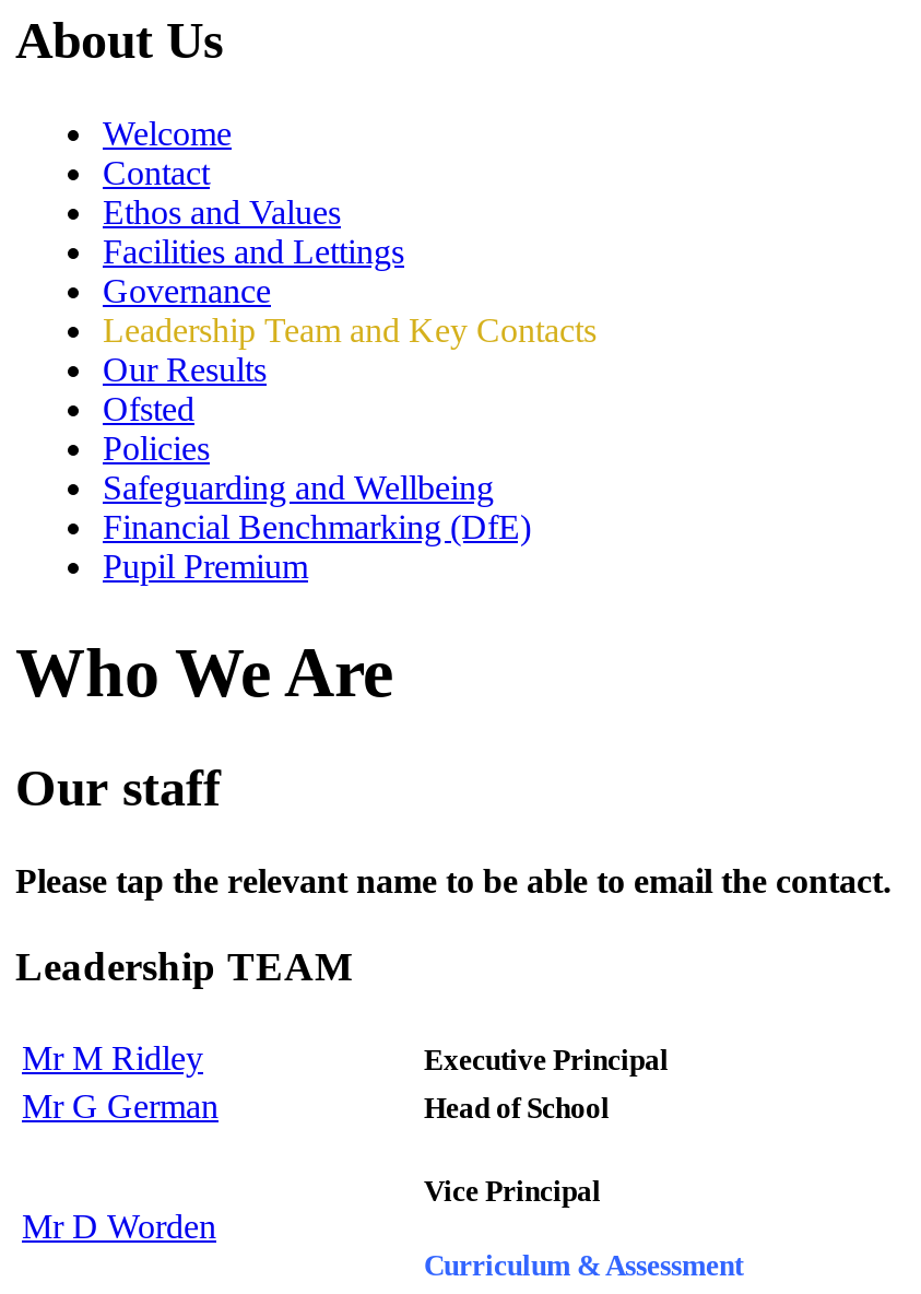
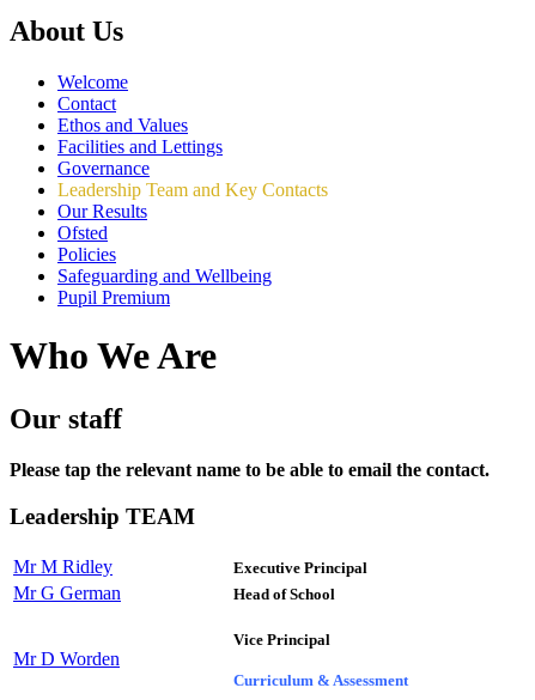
- Financial Benchmarking (DfE)
